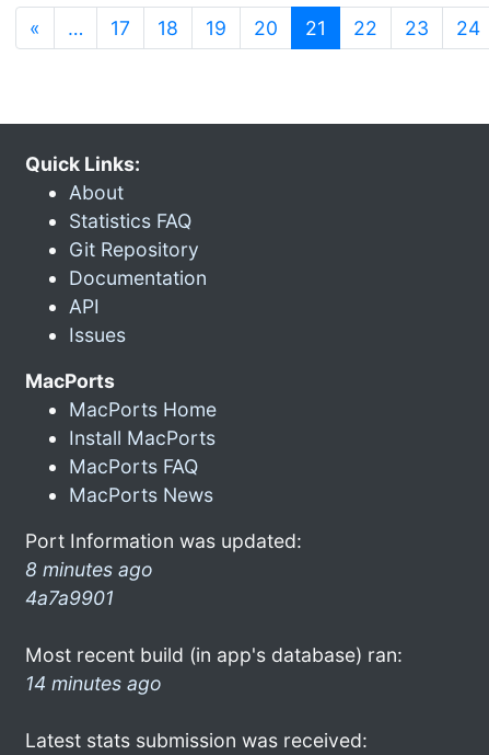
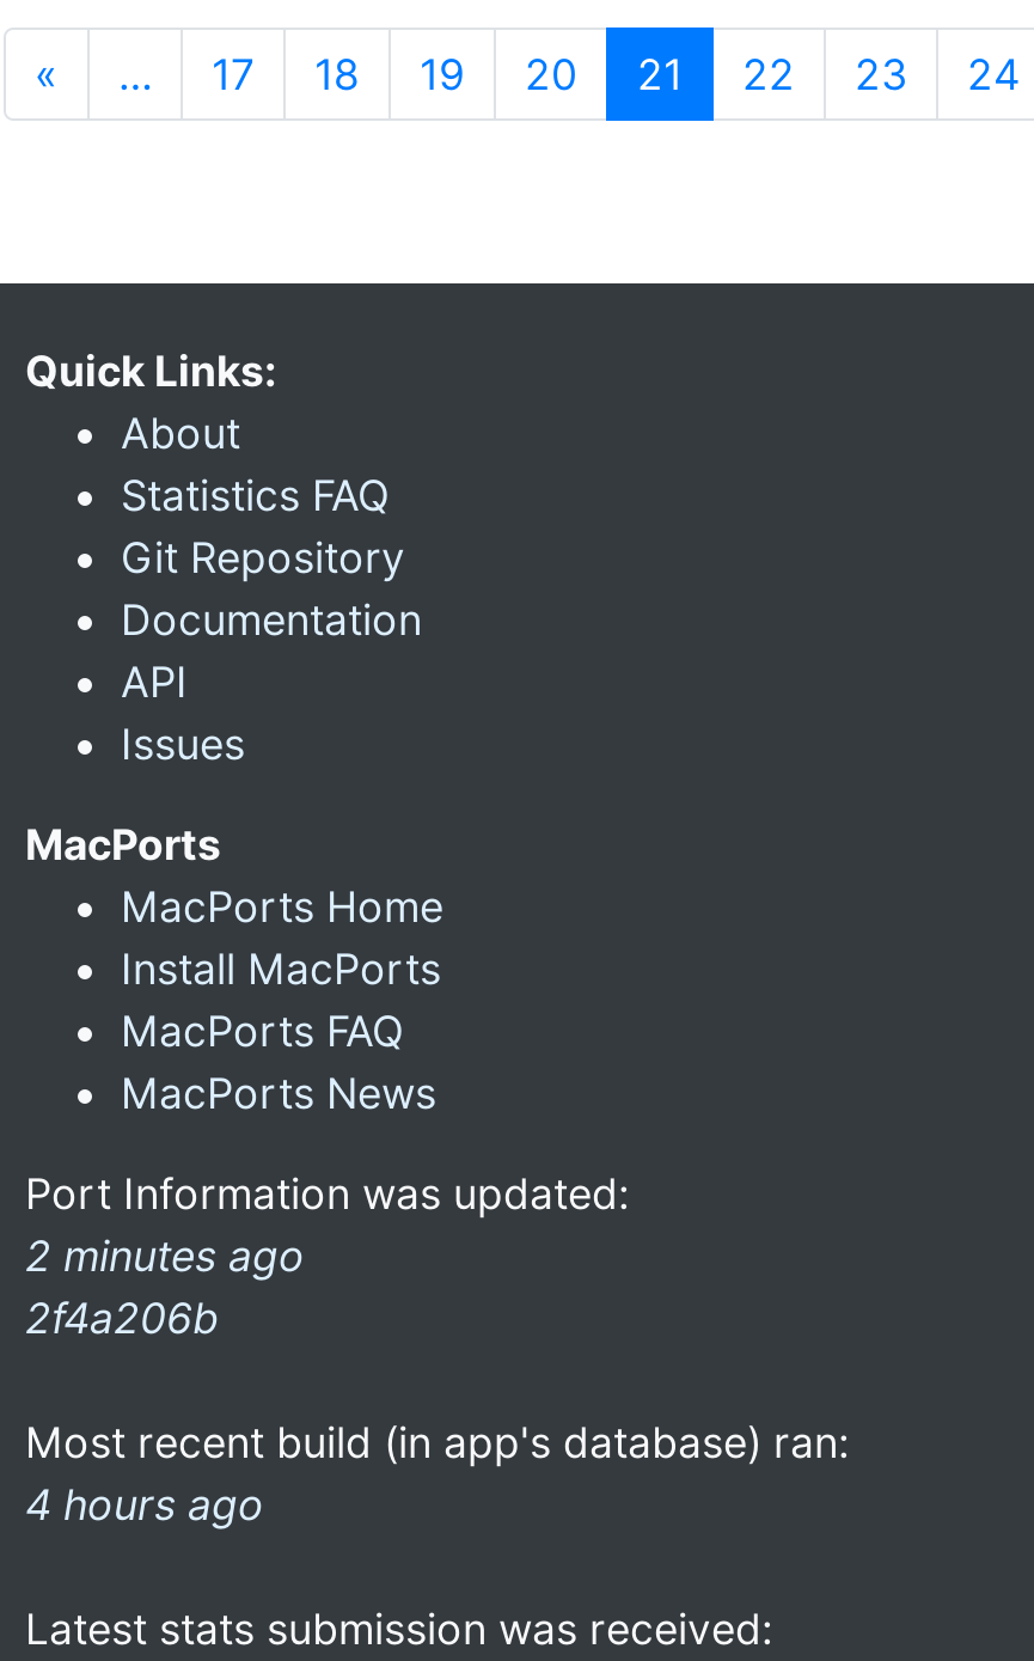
- 8 minutes ago
- 4a7a9901
+ 2 minutes ago
+ 2f4a206b

- 14 minutes ago
+ 4 hours ago
